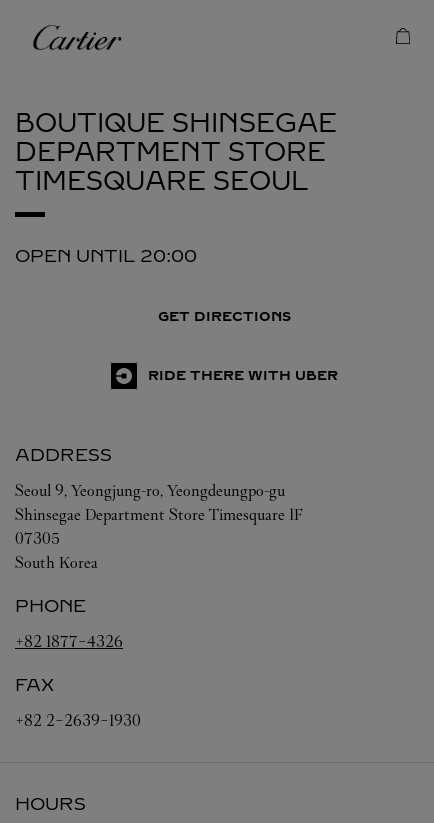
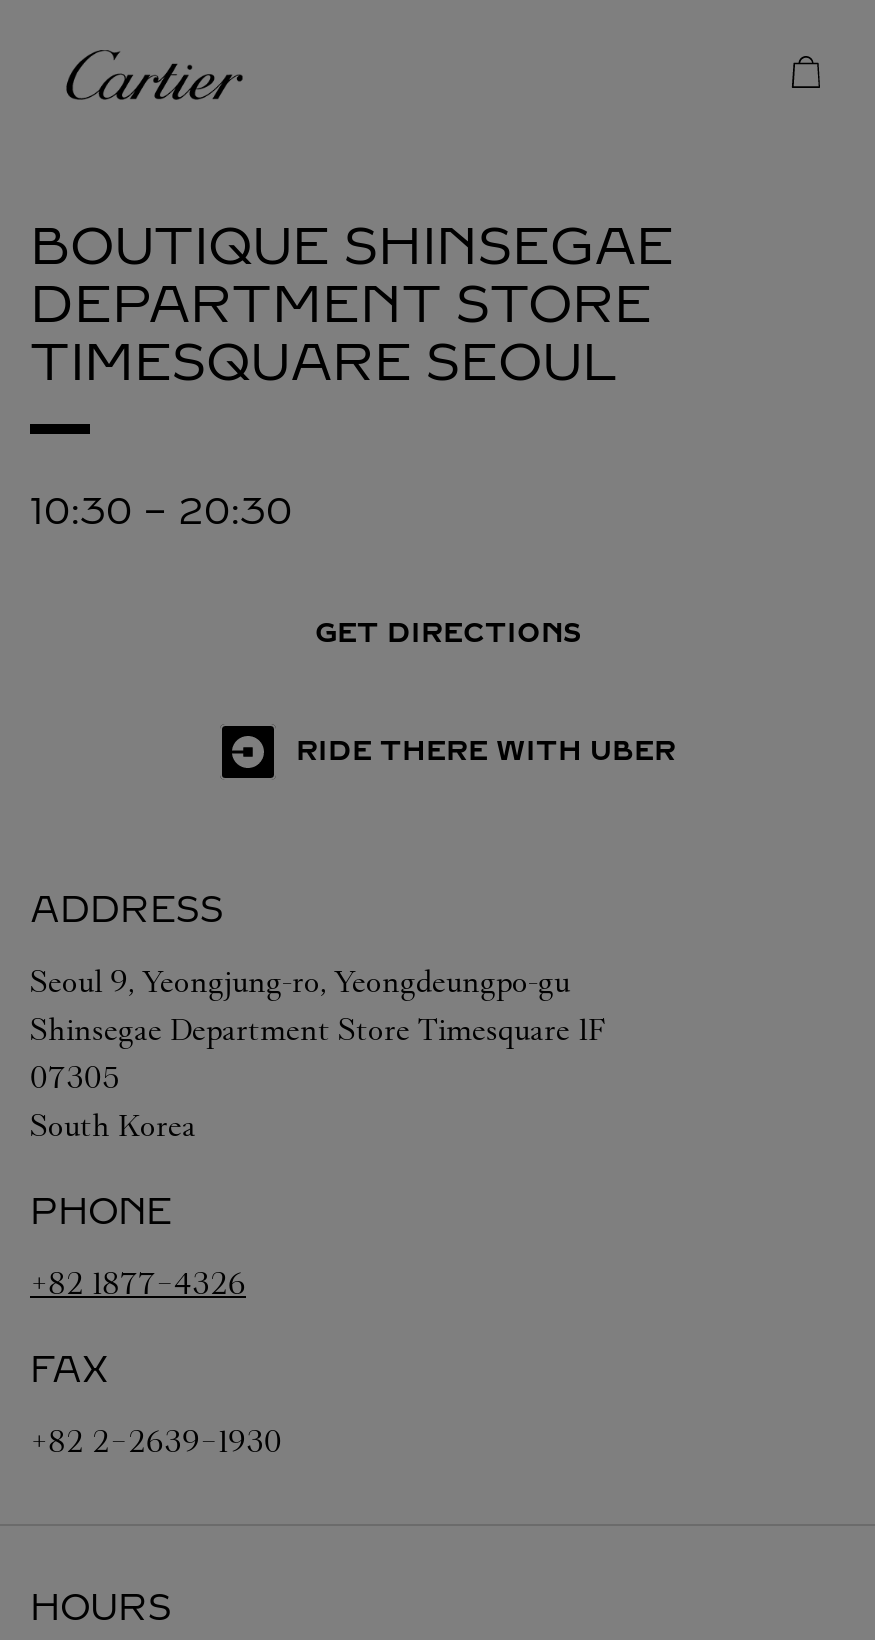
- OPEN UNTIL 20:00
+ 10:30 - 20:30
